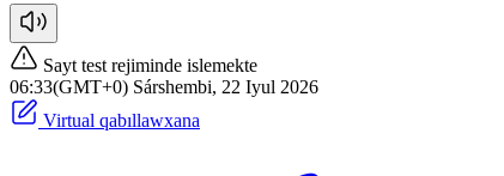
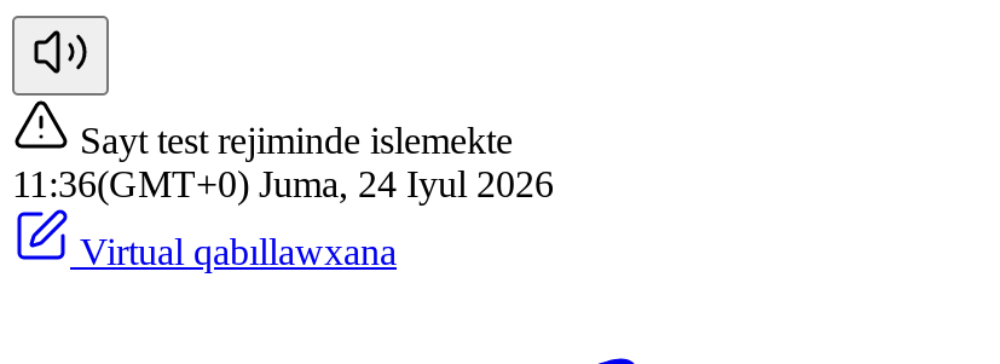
- 06:33(GMT+0) Sárshembi, 22 Iyul 2026
+ 11:36(GMT+0) Juma, 24 Iyul 2026
